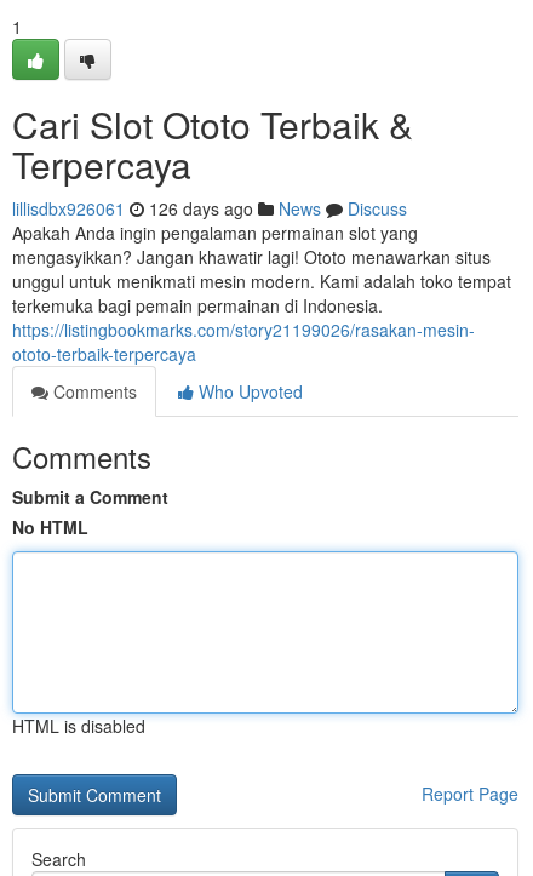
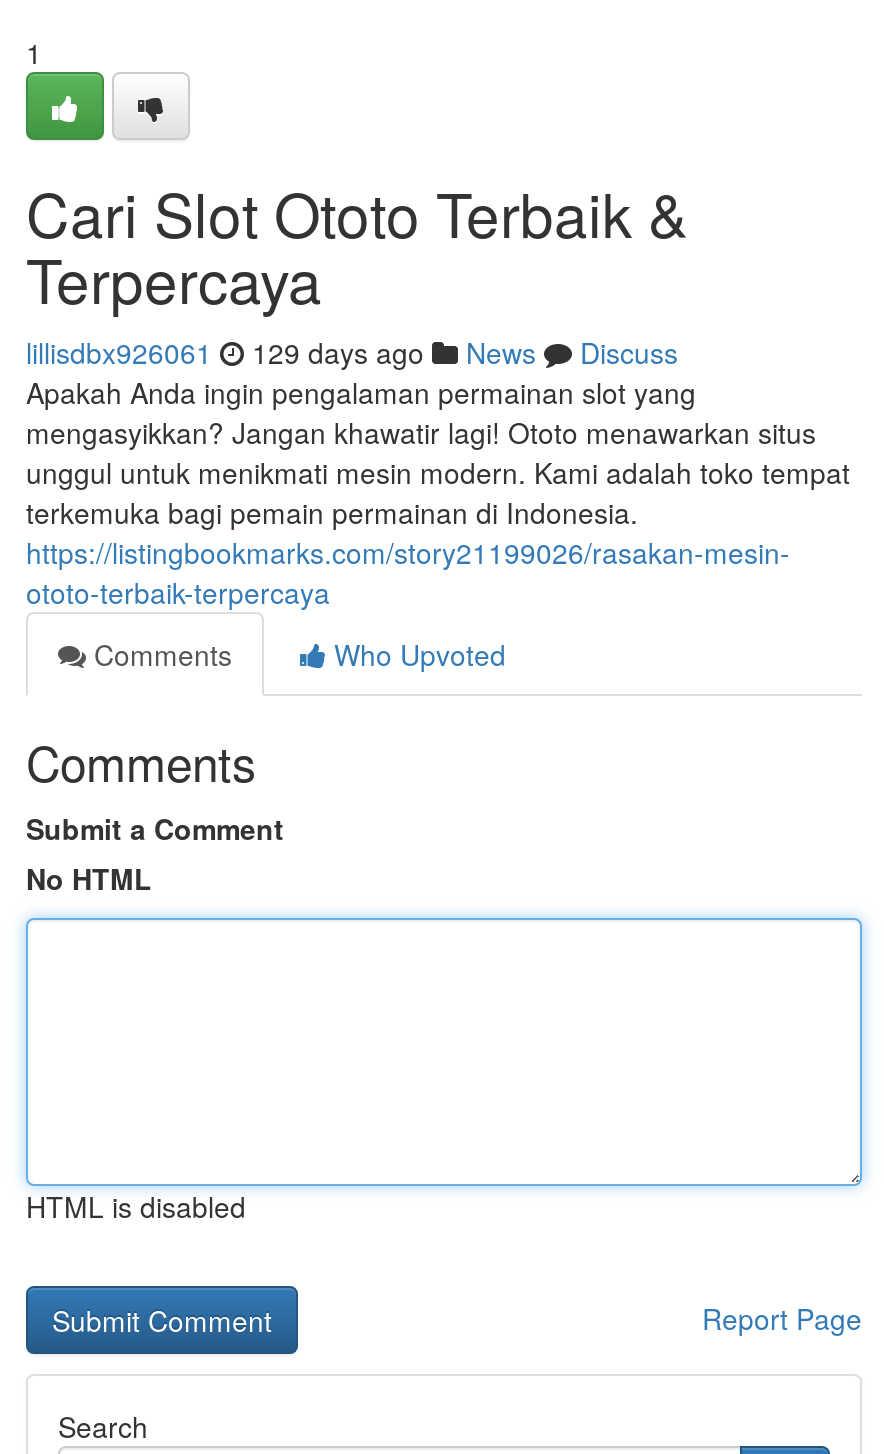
- lillisdbx926061 126 days ago News Discuss
+ lillisdbx926061 129 days ago News Discuss
